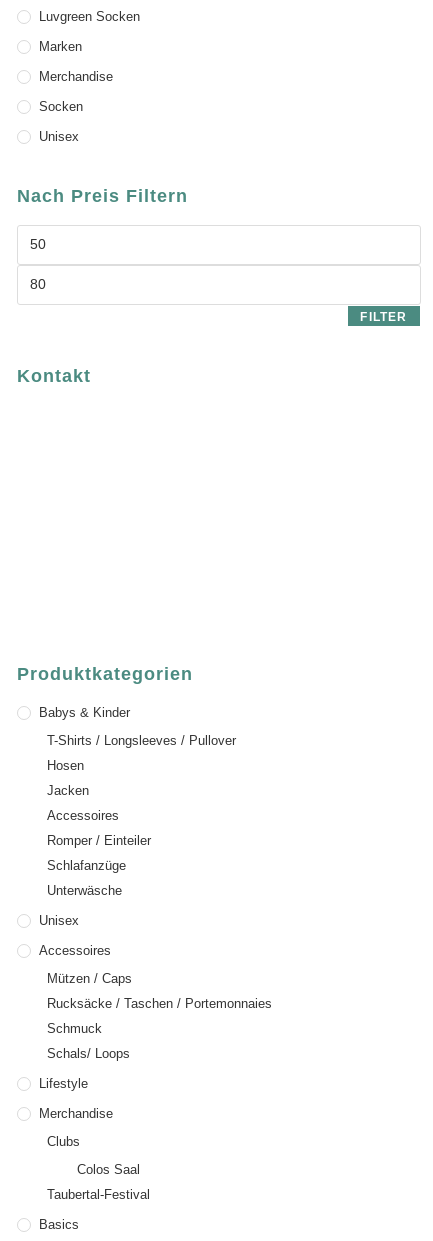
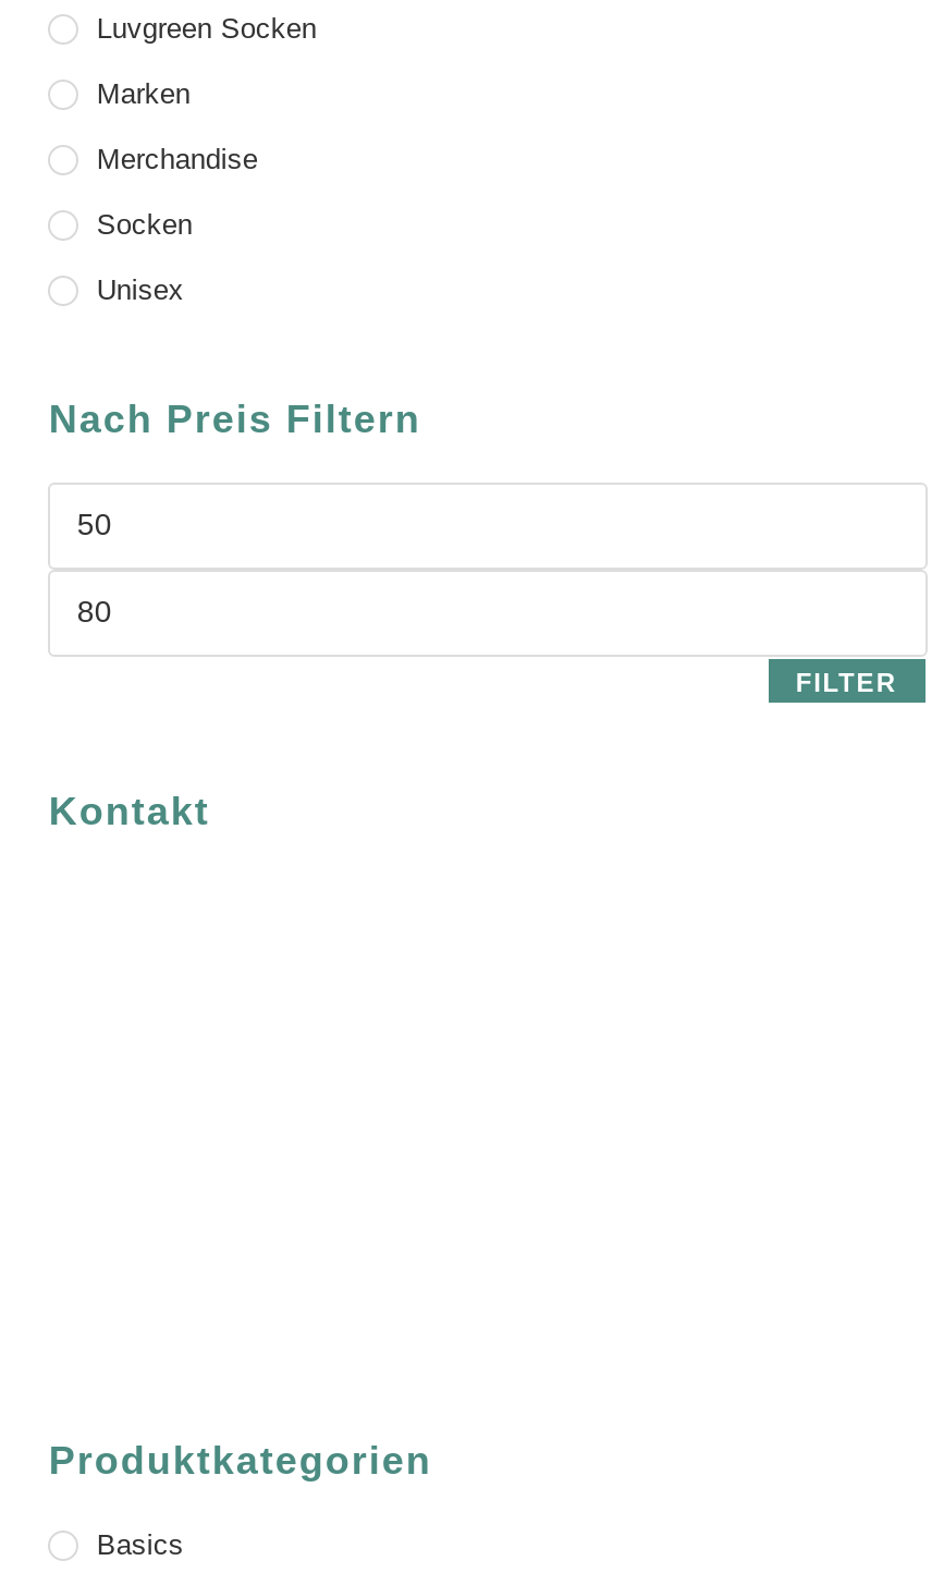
- Babys & Kinder
- T-Shirts / Longsleeves / Pullover
- Hosen
- Jacken
- Accessoires
- Romper / Einteiler
- Schlafanzüge
- Unterwäsche
- Unisex
- Accessoires
- Mützen / Caps
- Rucksäcke / Taschen / Portemonnaies
- Schmuck
- Schals/ Loops
- Lifestyle
- Merchandise
- Clubs
- Colos Saal
- Taubertal-Festival
